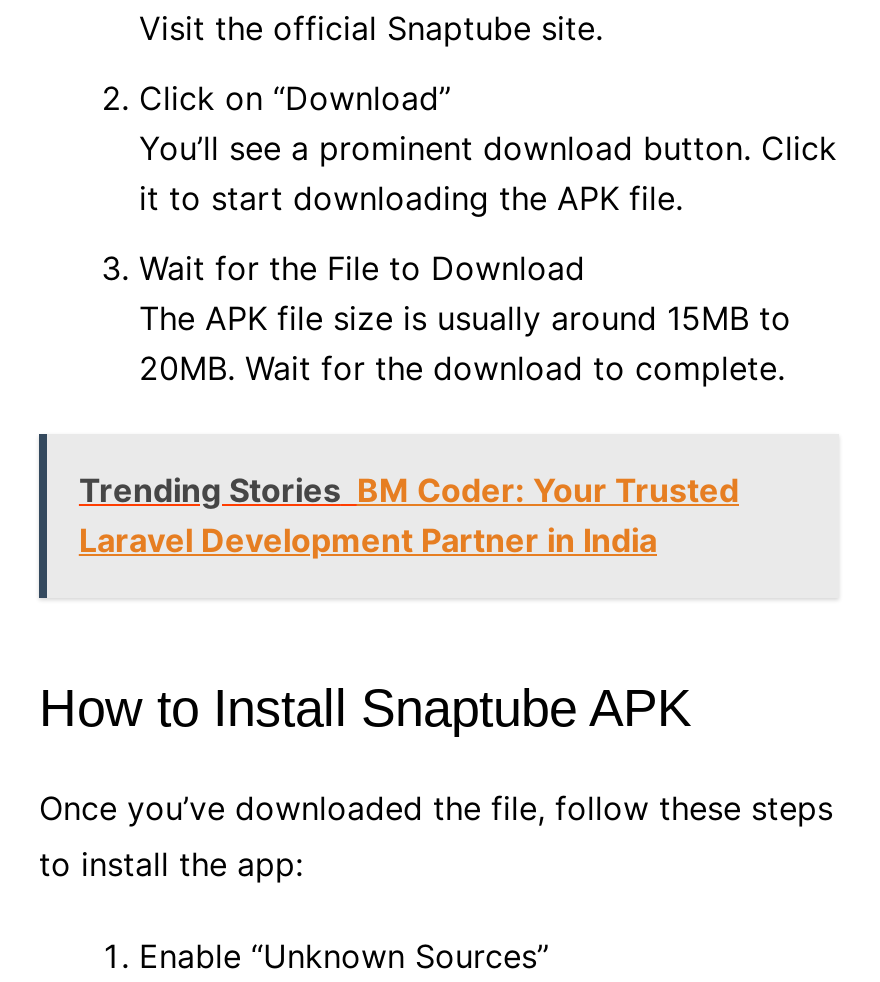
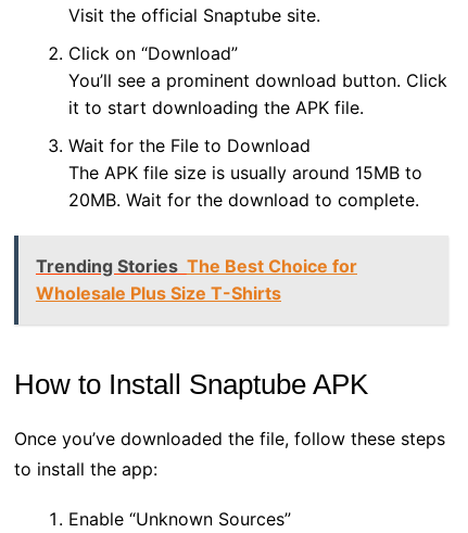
- Trending Stories BM Coder: Your Trusted
- Laravel Development Partner in India
+ Trending Stories The Best Choice for
+ Wholesale Plus Size T-Shirts
